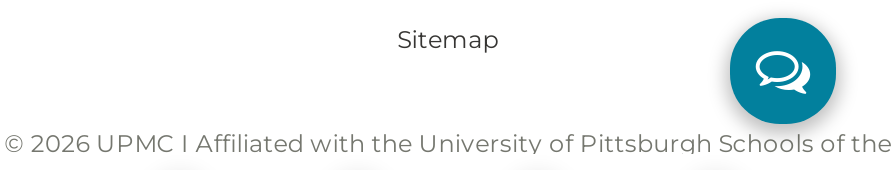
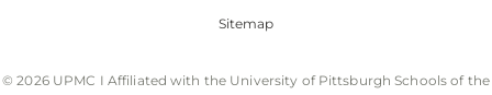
- [image]
